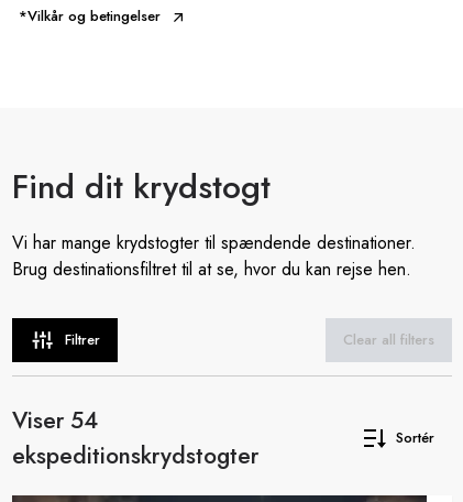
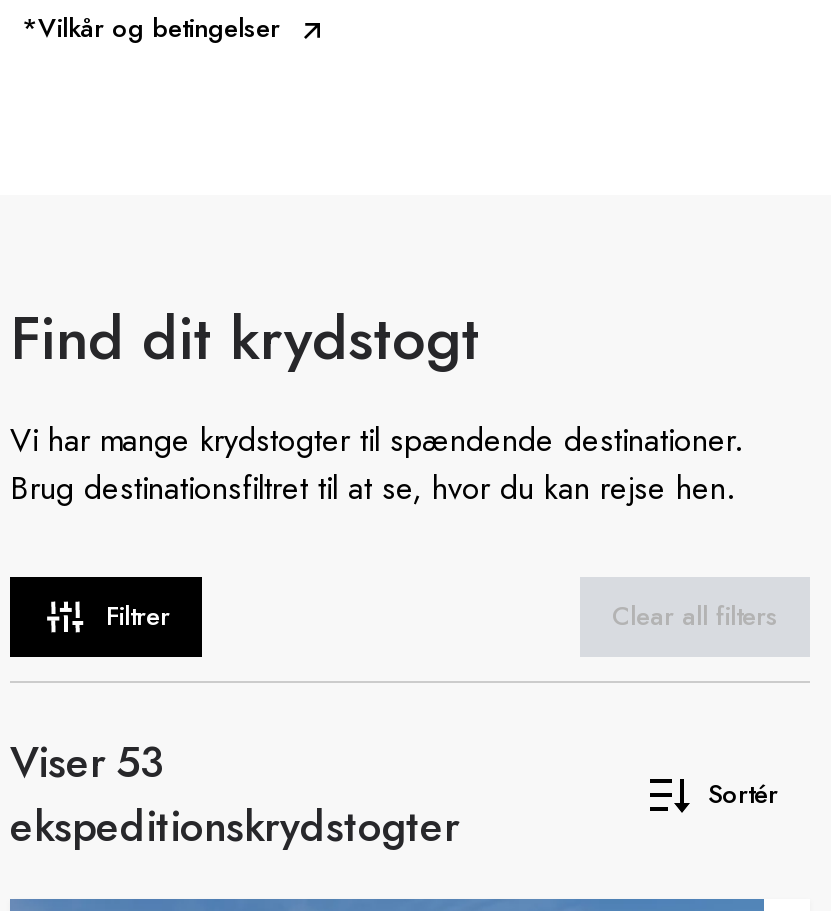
- Viser 54
+ Viser 53
